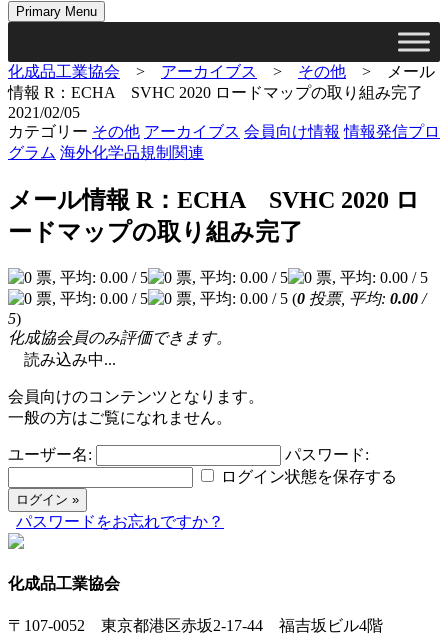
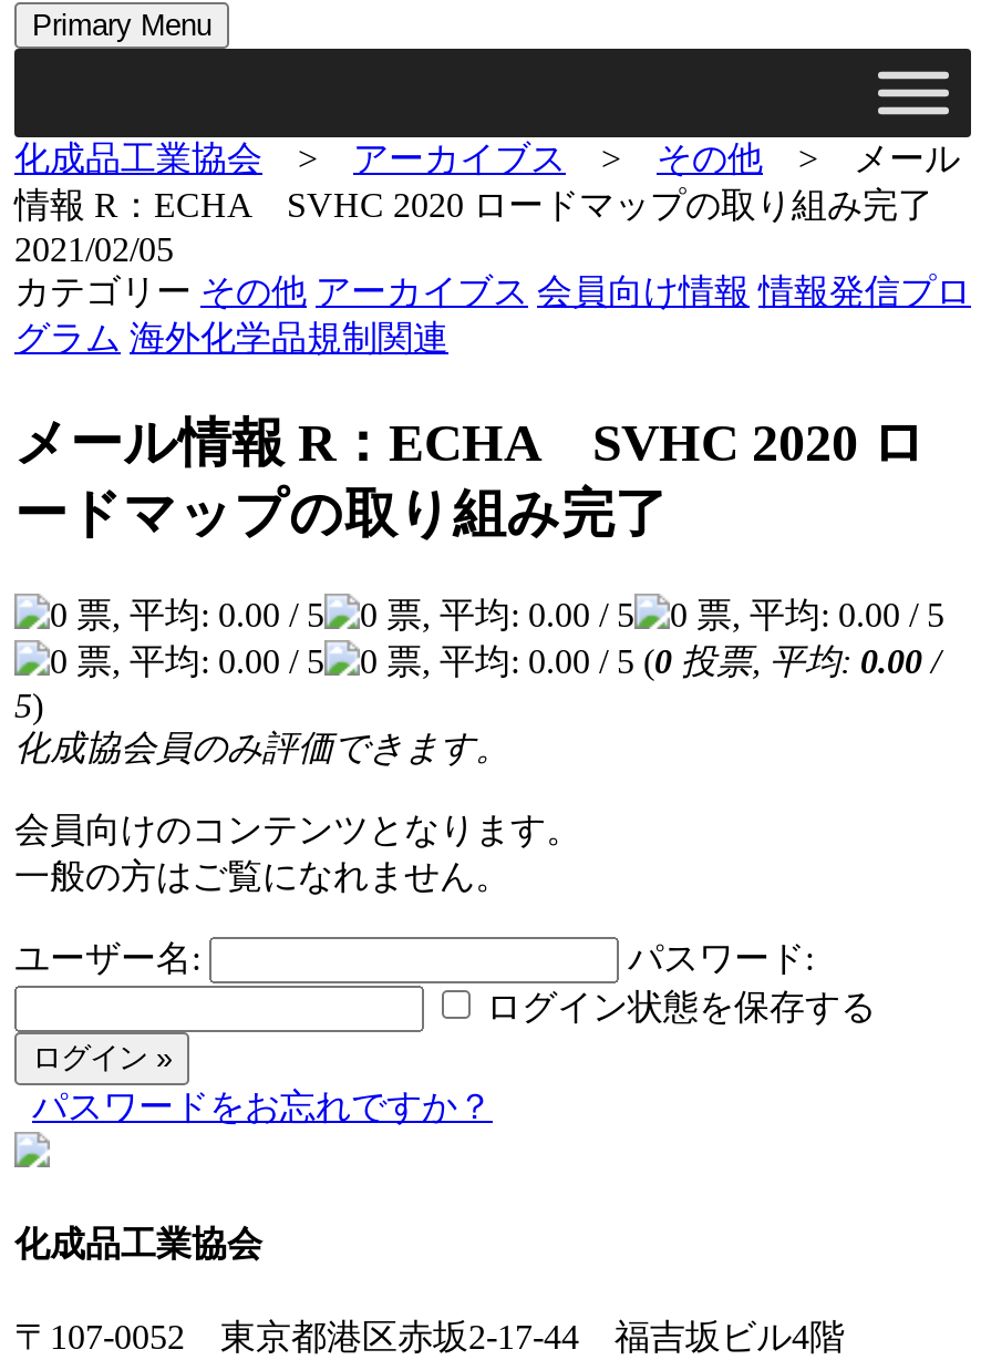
- 読み込み中...
